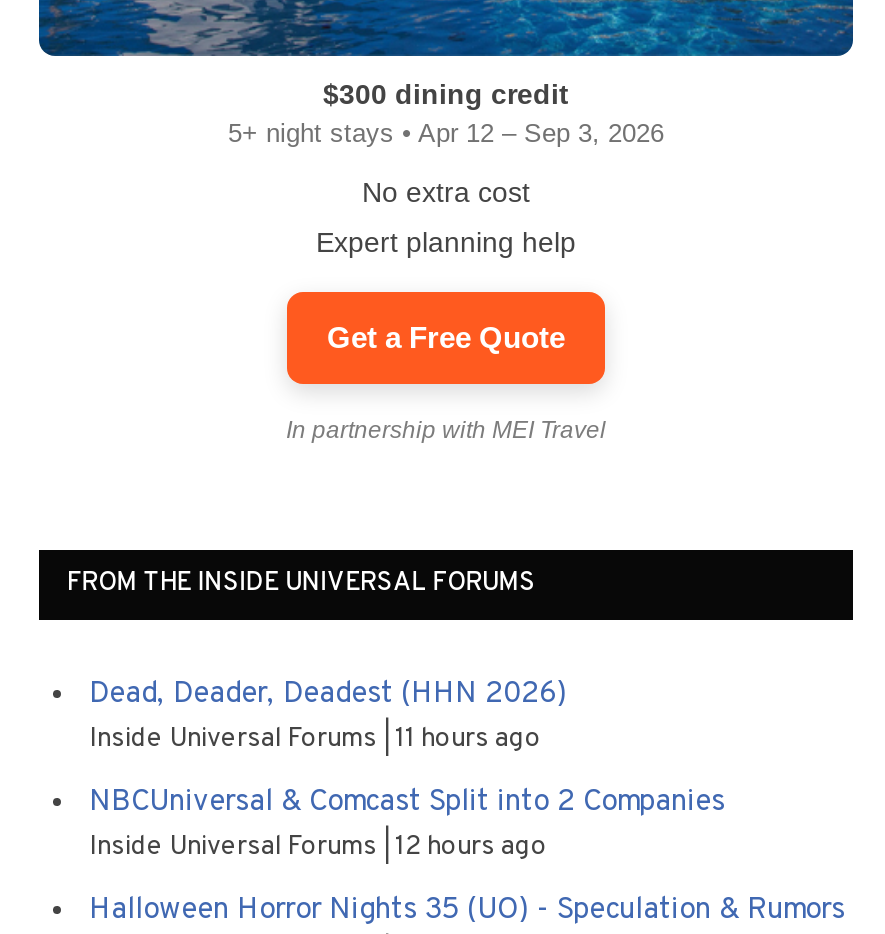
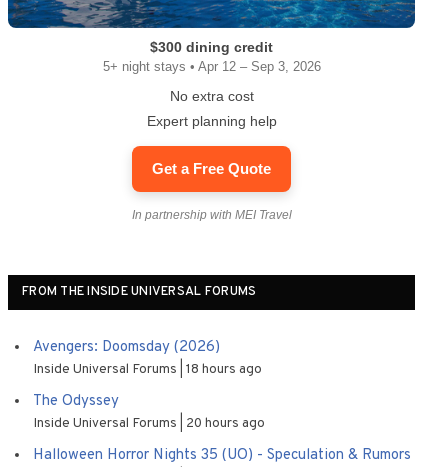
- Dead, Deader, Deadest (HHN 2026)
- Inside Universal Forums 11 hours ago
+ Avengers: Doomsday (2026)
+ Inside Universal Forums 18 hours ago

- NBCUniversal & Comcast Split into 2 Companies
- Inside Universal Forums 12 hours ago
+ The Odyssey
+ Inside Universal Forums 20 hours ago
